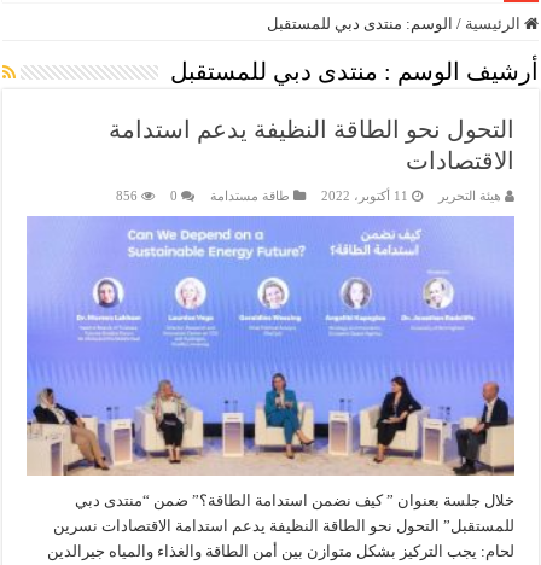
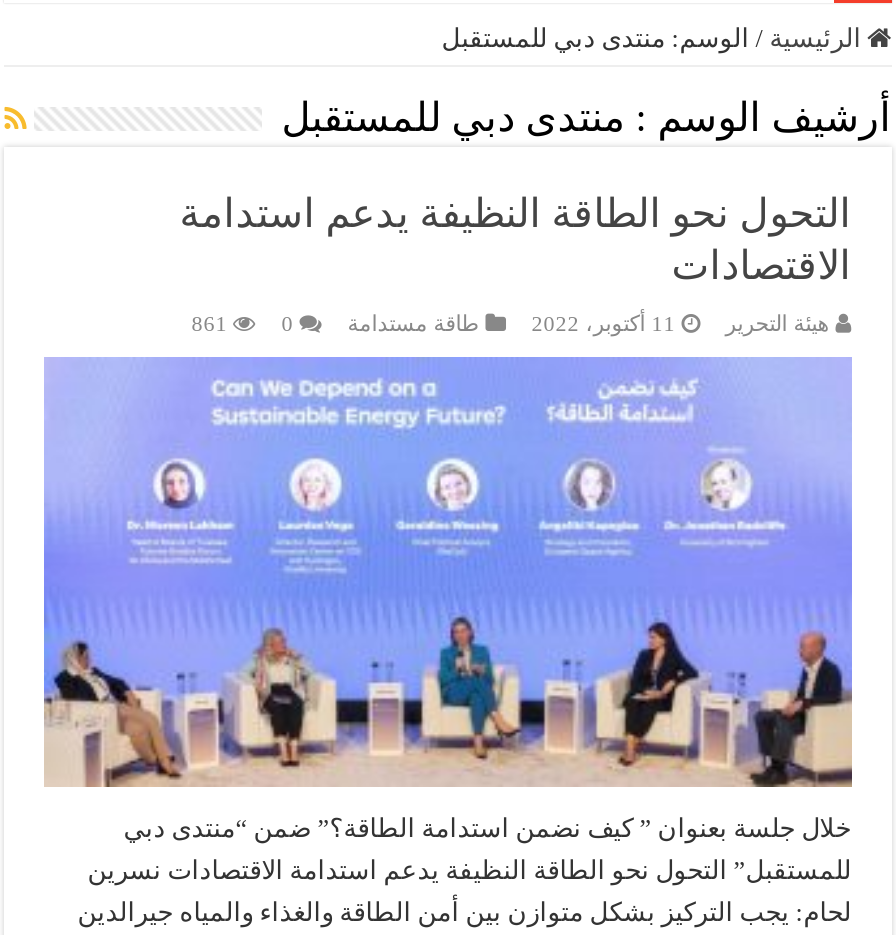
- 856
+ 861
